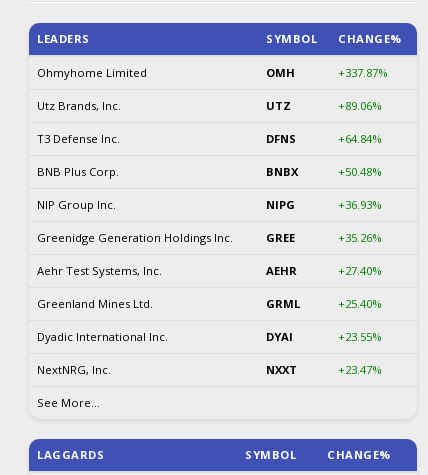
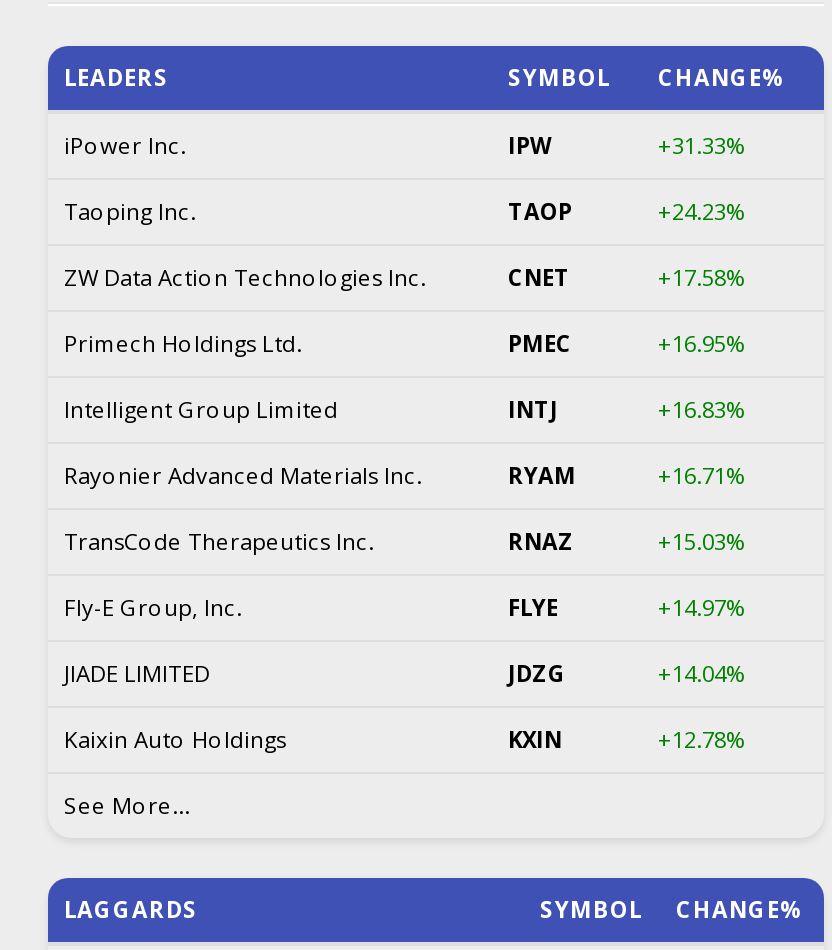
- Ohmyhome Limited
- OMH
- +337.87%
+ iPower Inc.
+ IPW
+ +31.33%

- Utz Brands, Inc.
- UTZ
- +89.06%
+ Taoping Inc.
+ TAOP
+ +24.23%

- T3 Defense Inc.
- DFNS
- +64.84%
+ ZW Data Action Technologies Inc.
+ CNET
+ +17.58%

- BNB Plus Corp.
- BNBX
- +50.48%
+ Primech Holdings Ltd.
+ PMEC
+ +16.95%

- NIP Group Inc.
- NIPG
- +36.93%
+ Intelligent Group Limited
+ INTJ
+ +16.83%

- Greenidge Generation Holdings Inc.
- GREE
- +35.26%
+ Rayonier Advanced Materials Inc.
+ RYAM
+ +16.71%

- Aehr Test Systems, Inc.
- AEHR
- +27.40%
+ TransCode Therapeutics Inc.
+ RNAZ
+ +15.03%

- Greenland Mines Ltd.
- GRML
- +25.40%
+ Fly-E Group, Inc.
+ FLYE
+ +14.97%

- Dyadic International Inc.
- DYAI
- +23.55%
+ JIADE LIMITED
+ JDZG
+ +14.04%

- NextNRG, Inc.
- NXXT
- +23.47%
+ Kaixin Auto Holdings
+ KXIN
+ +12.78%
